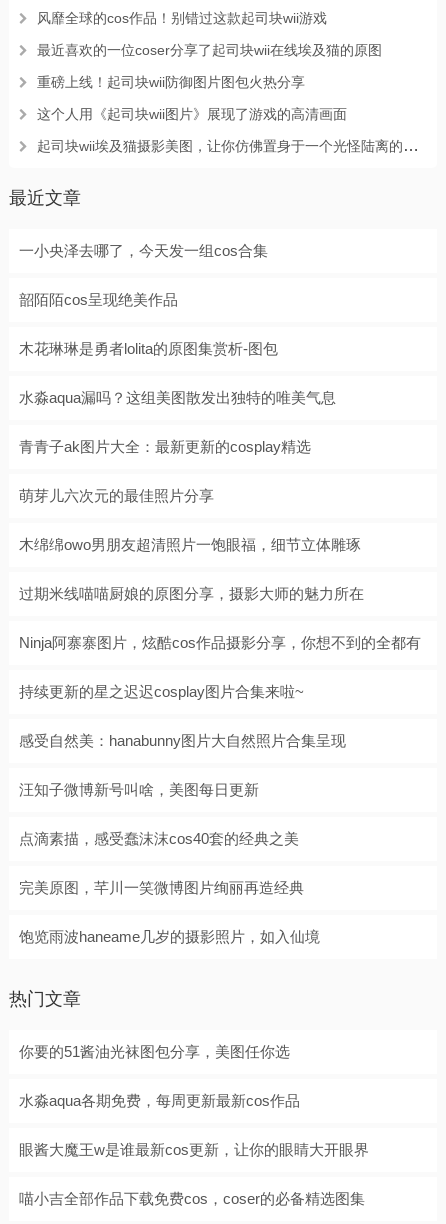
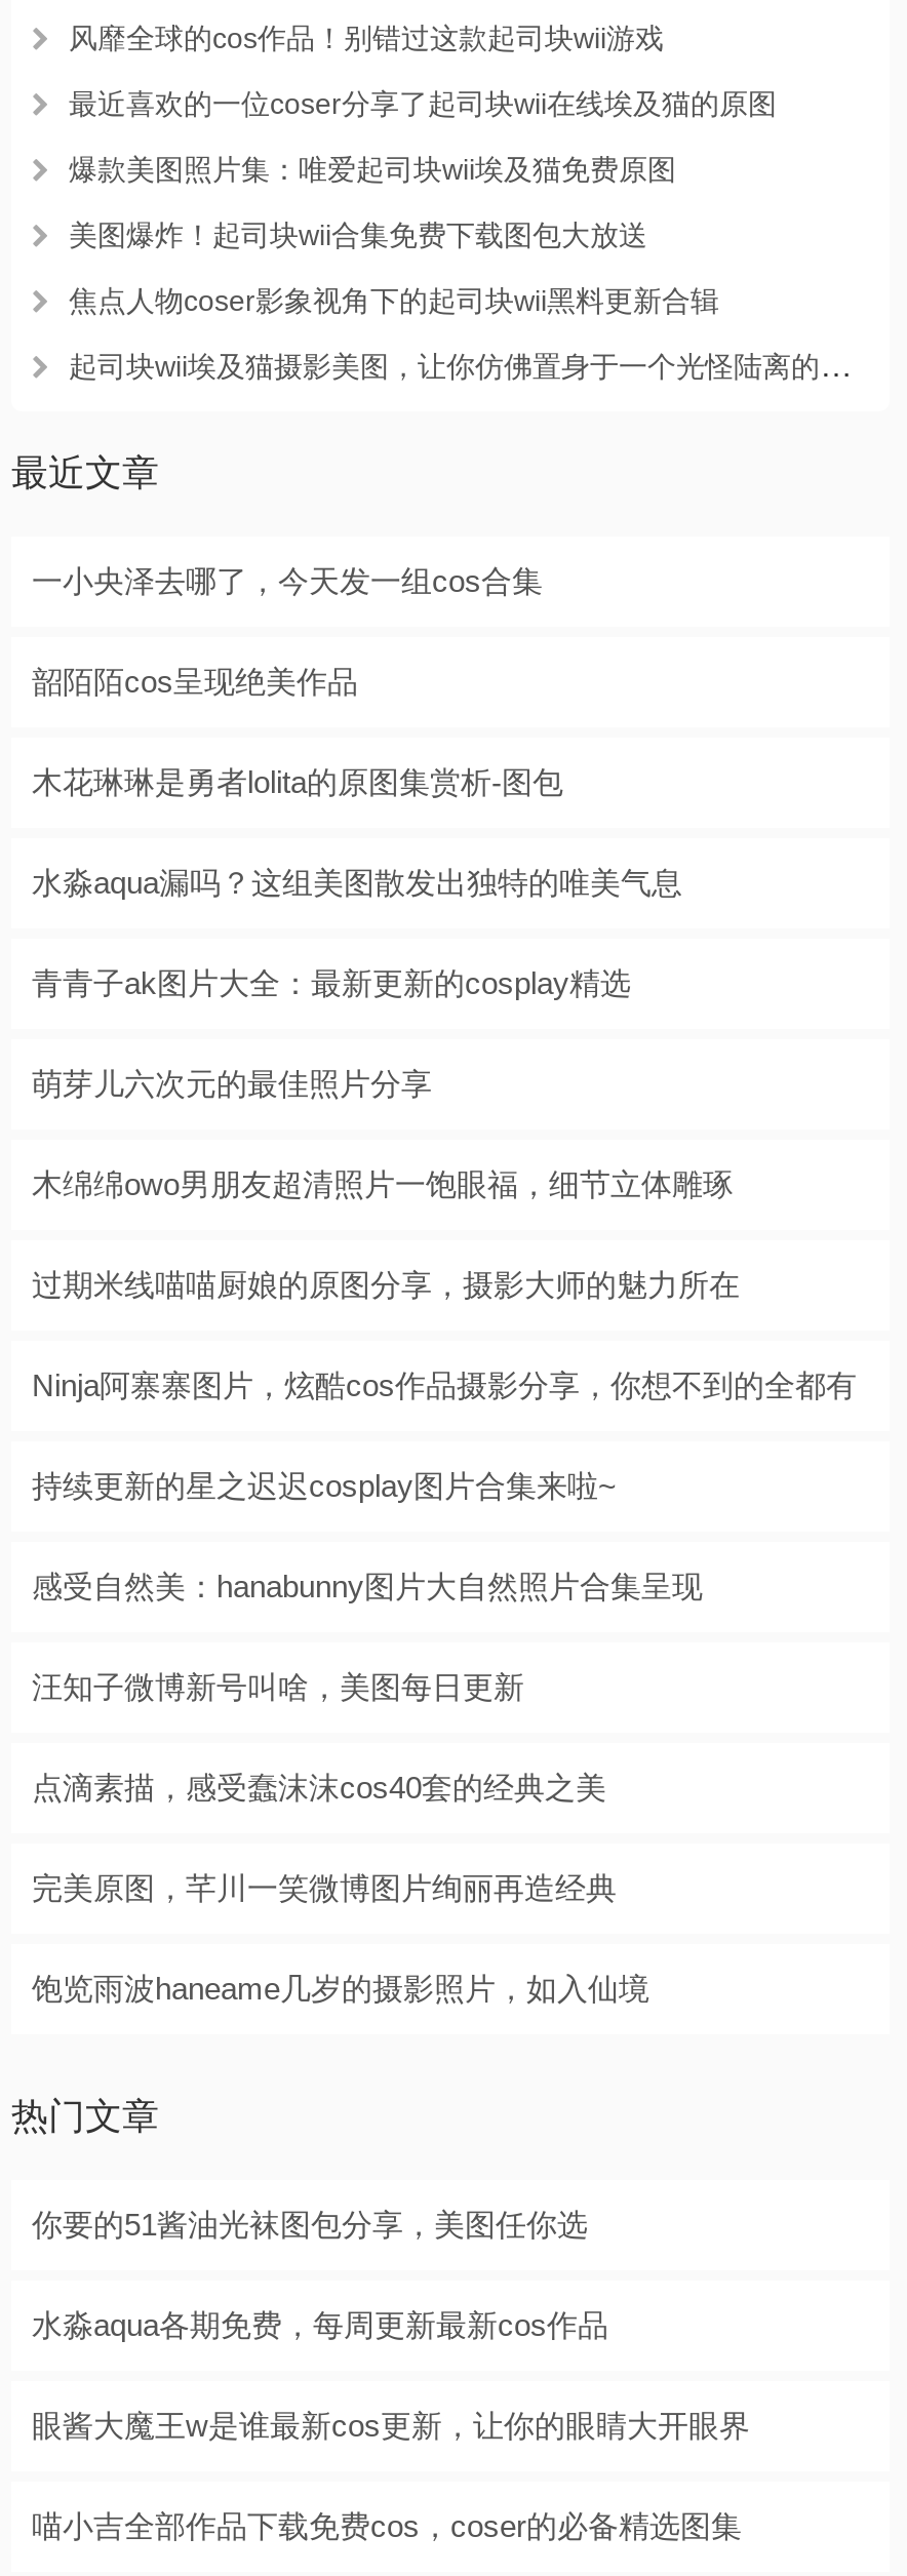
- 重磅上线！起司块wii防御图片图包火热分享
- 这个人用《起司块wii图片》展现了游戏的高清画面
+ 爆款美图照片集：唯爱起司块wii埃及猫免费原图
+ 美图爆炸！起司块wii合集免费下载图包大放送
+ 焦点人物coser影象视角下的起司块wii黑料更新合辑
